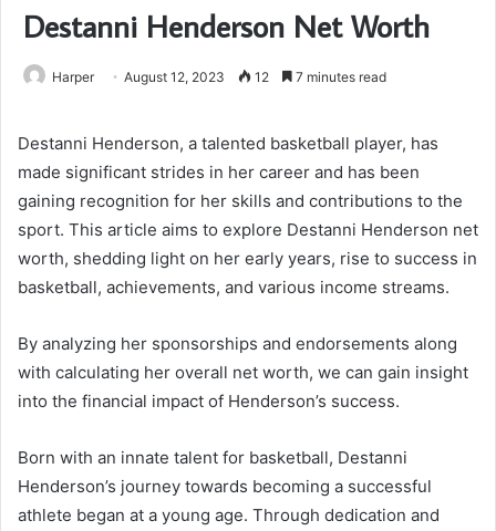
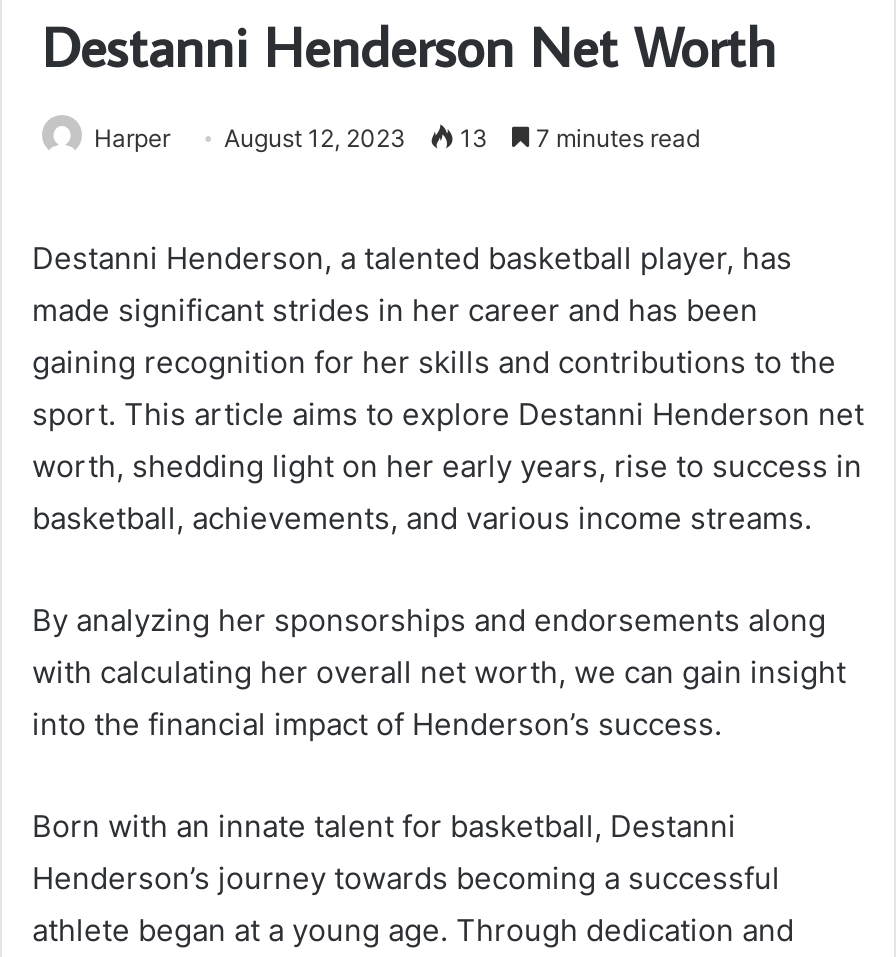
- Harper August 12, 2023 12 7 minutes read
+ Harper August 12, 2023 13 7 minutes read
